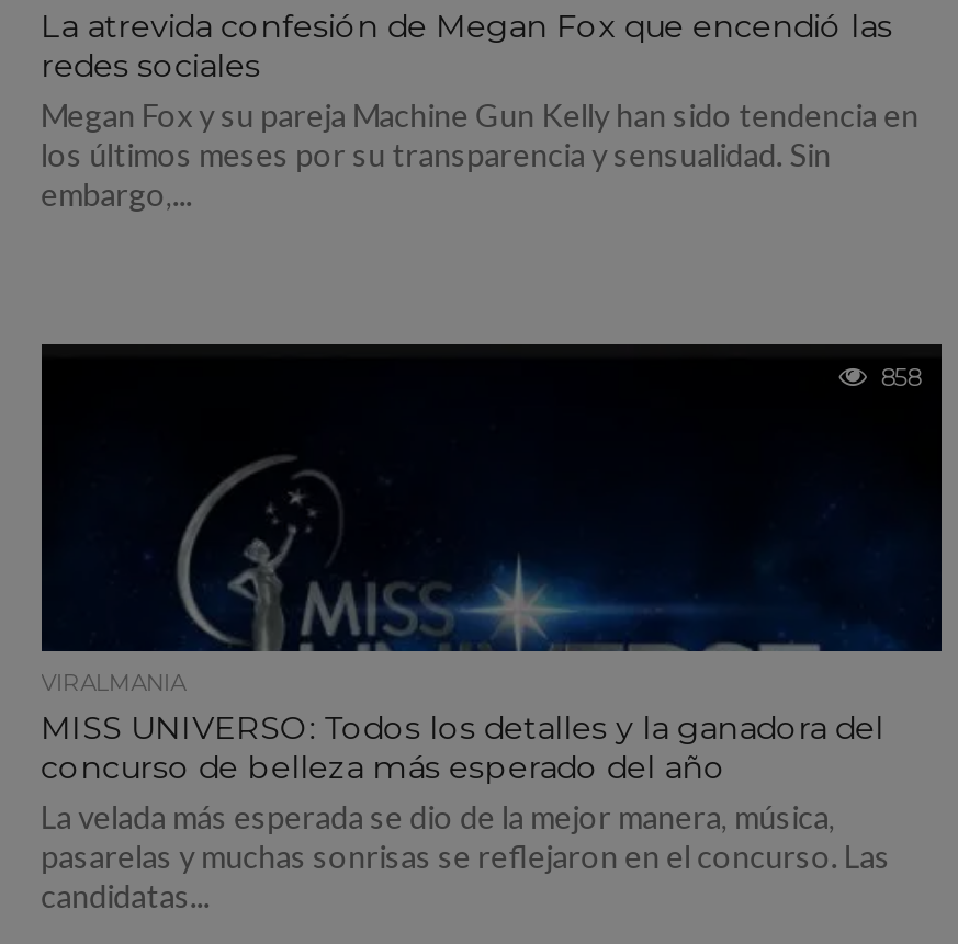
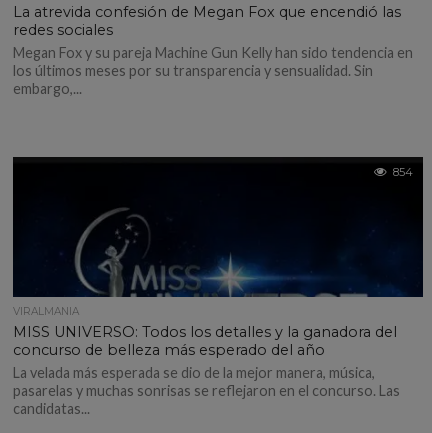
- 858
+ 854
